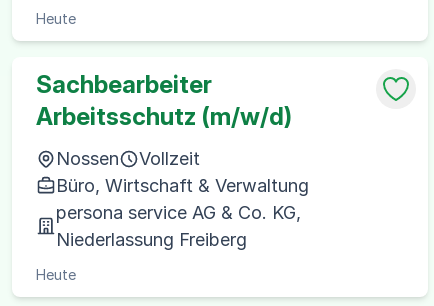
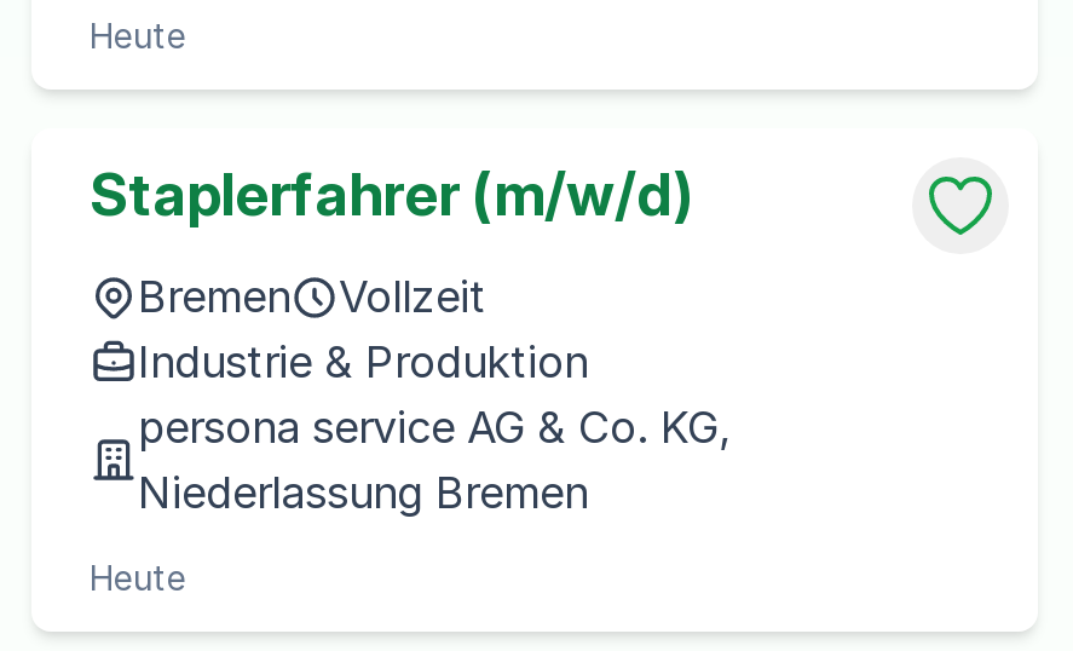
- Sachbearbeiter
- Arbeitsschutz (m/w/d)
+ Staplerfahrer (m/w/d)

- Nossen
+ Bremen

- Büro, Wirtschaft & Verwaltung
+ Industrie & Produktion

- Niederlassung Freiberg
+ Niederlassung Bremen
